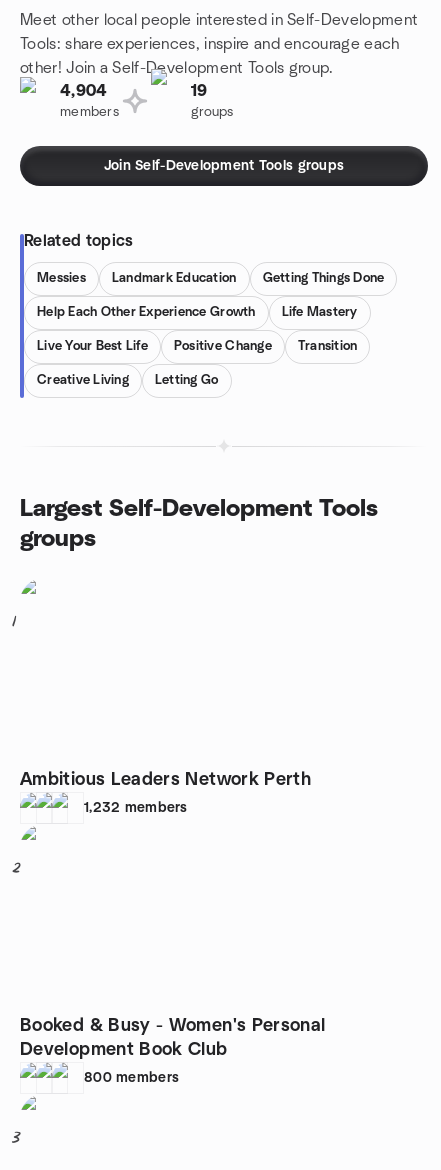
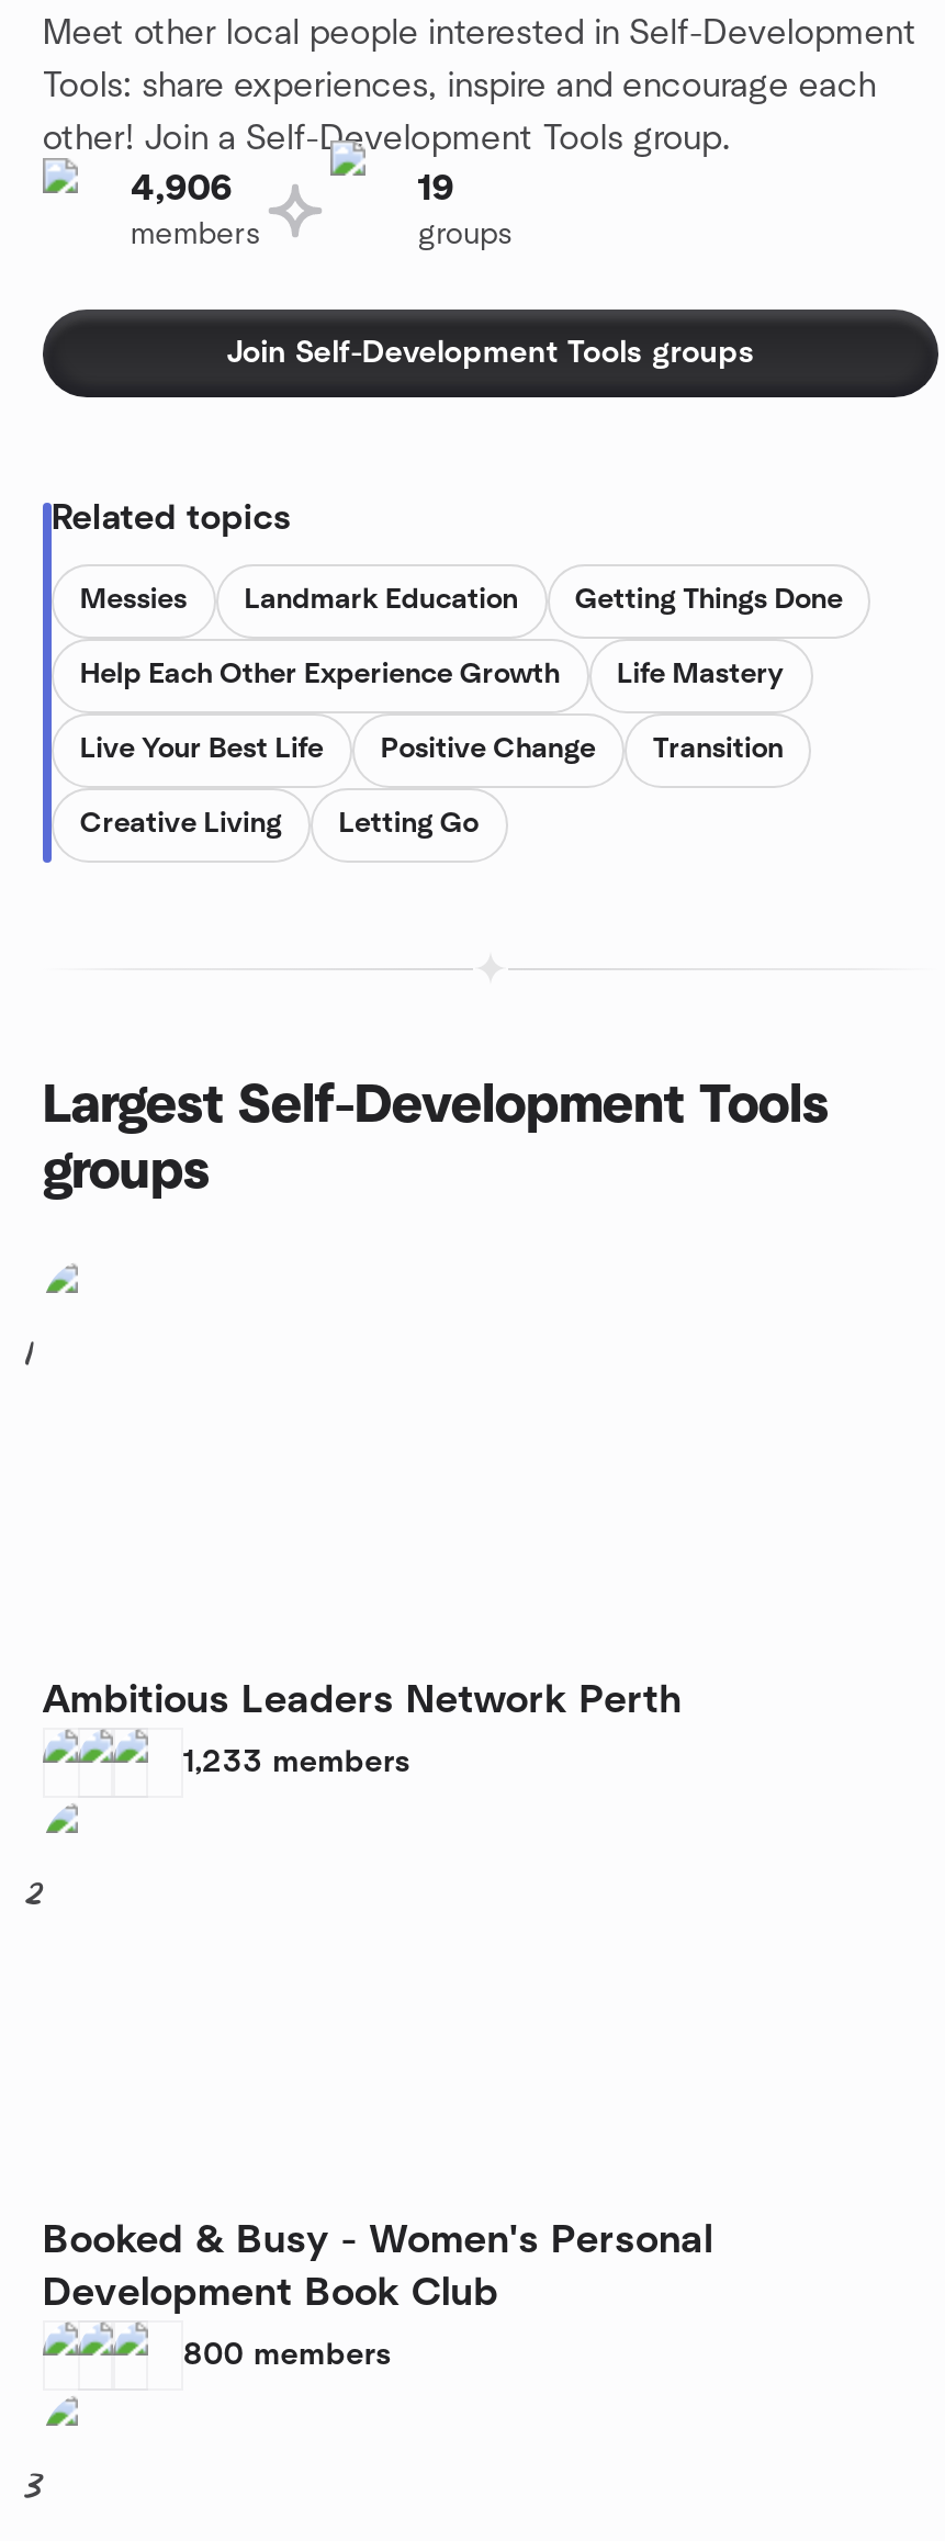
- 4,904
+ 4,906

- 1,232 members
+ 1,233 members
